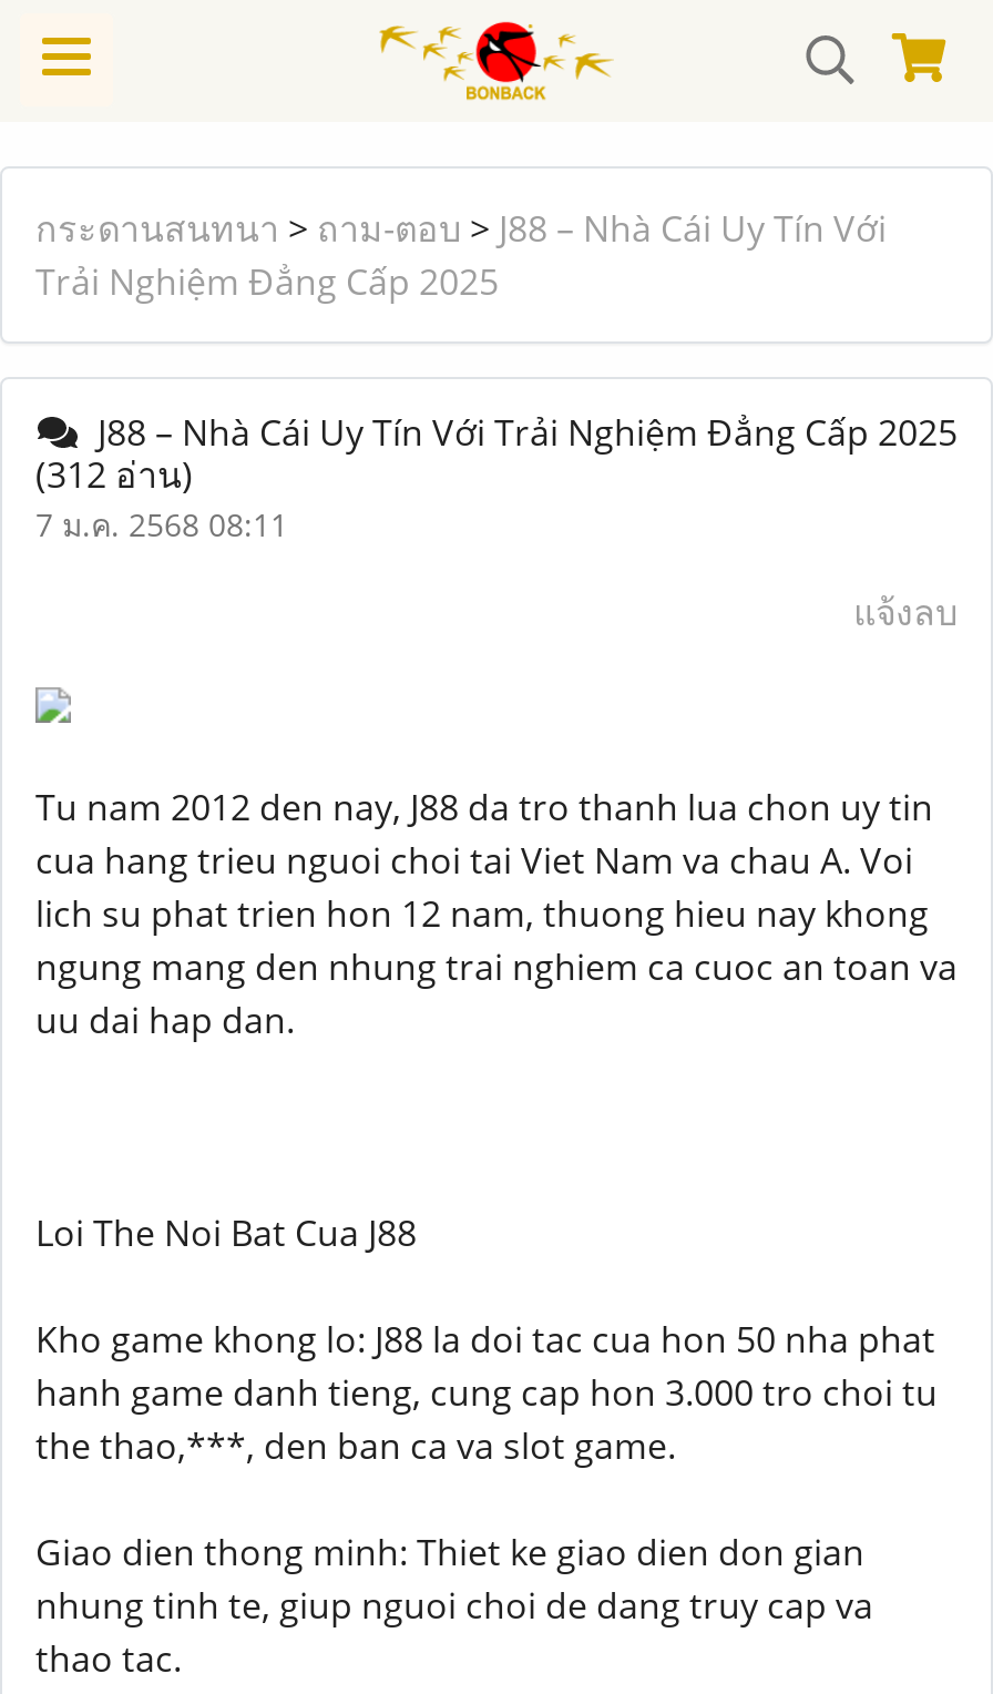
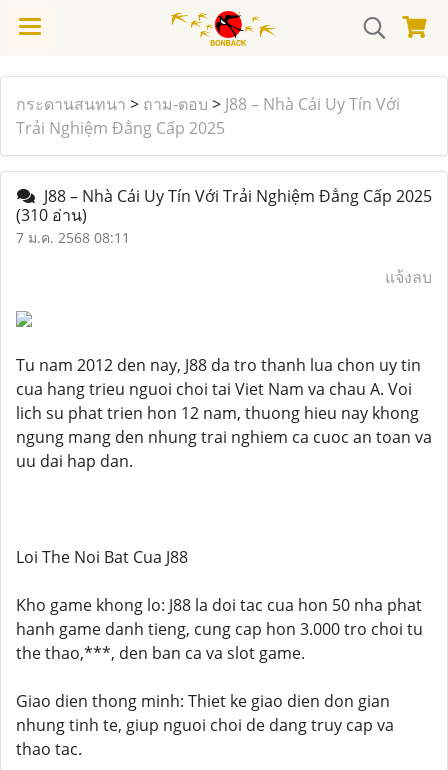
- (312 อ่าน)
+ (310 อ่าน)
